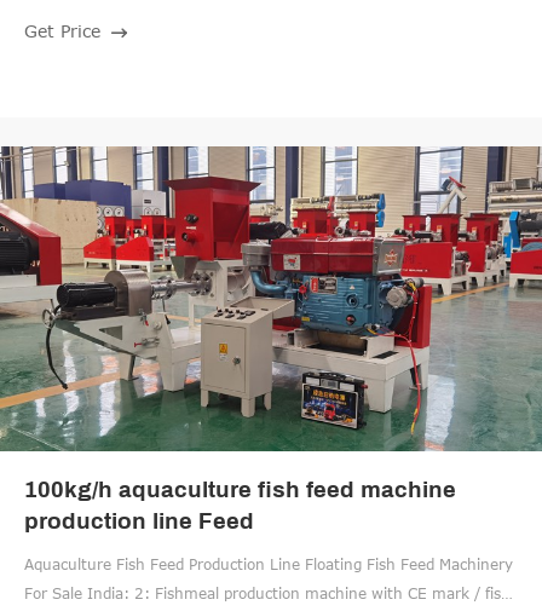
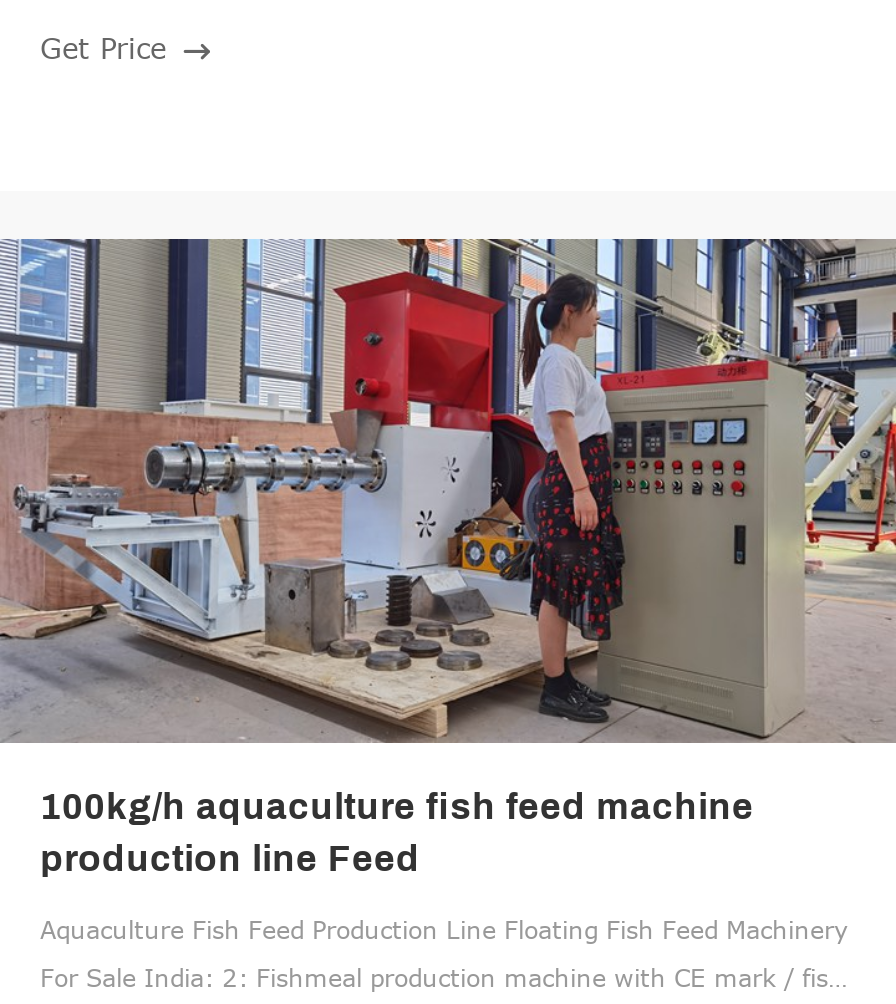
- [image]
+ [image]
